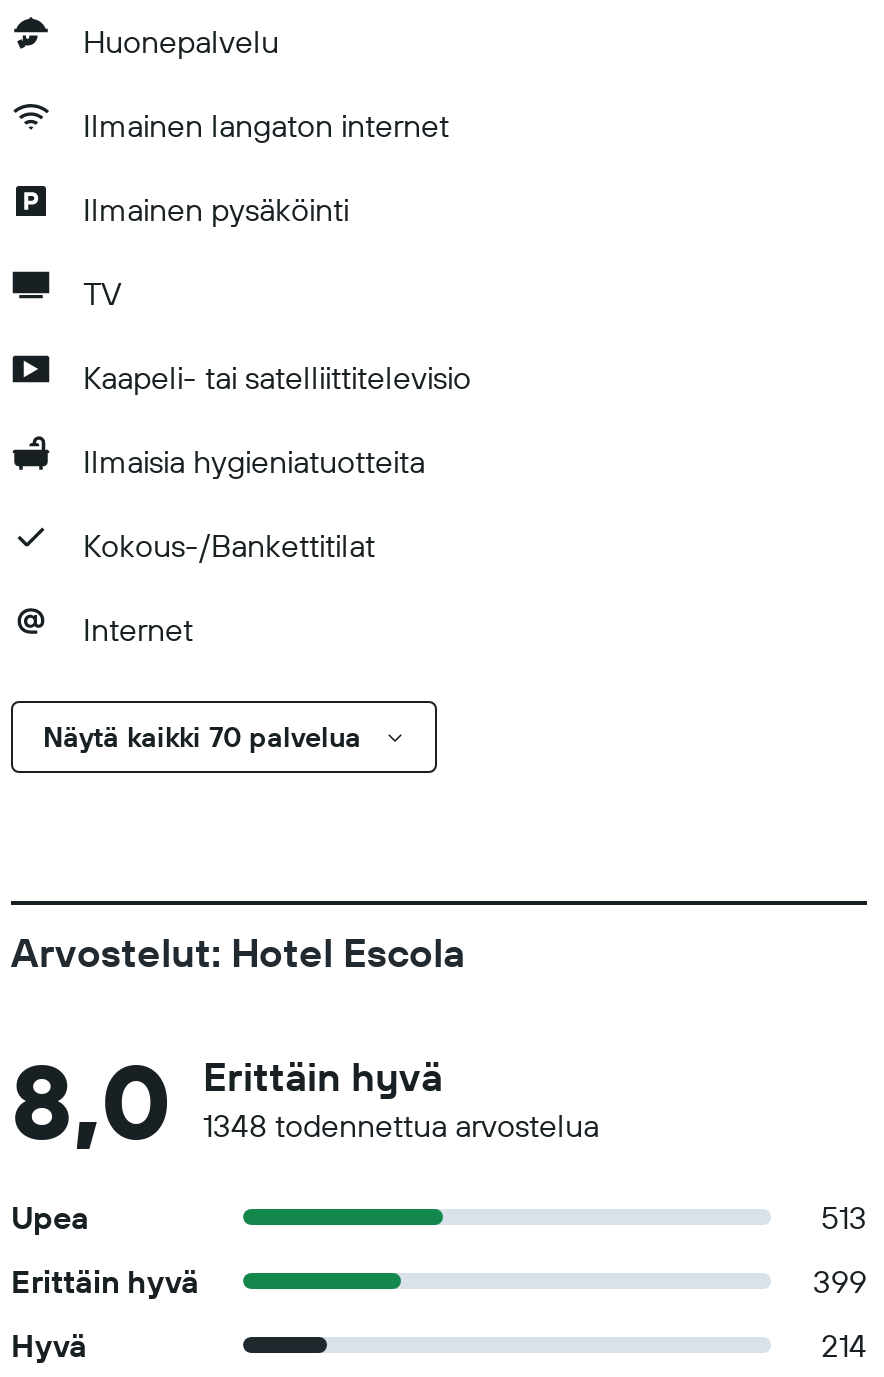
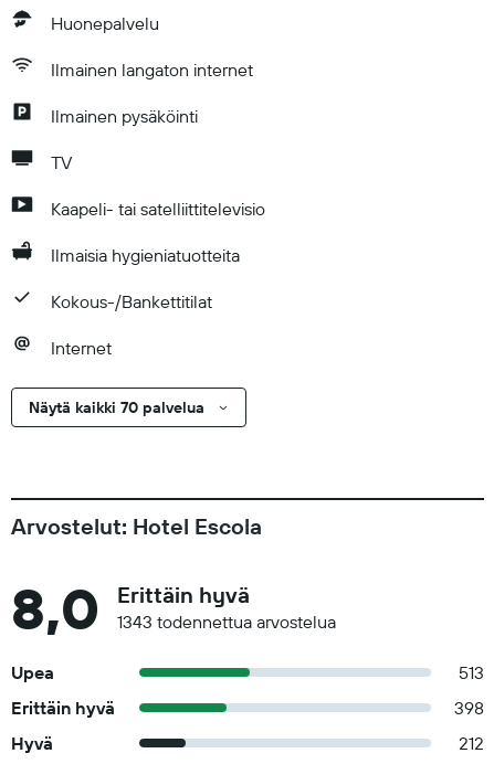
- 1348 todennettua arvostelua
+ 1343 todennettua arvostelua

- 399
+ 398

- 214
+ 212
